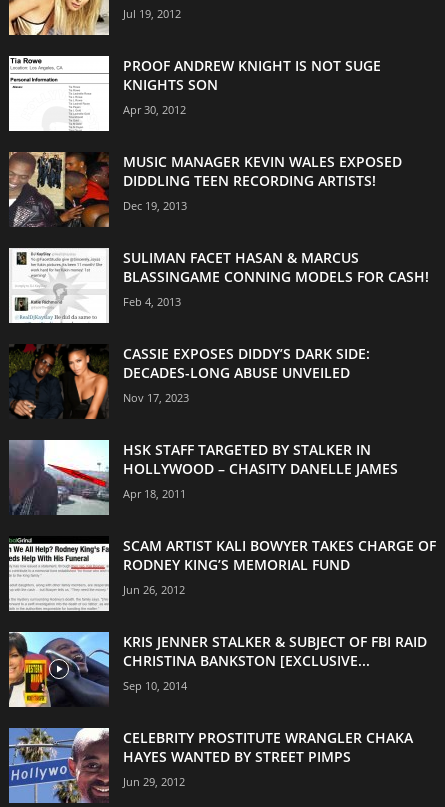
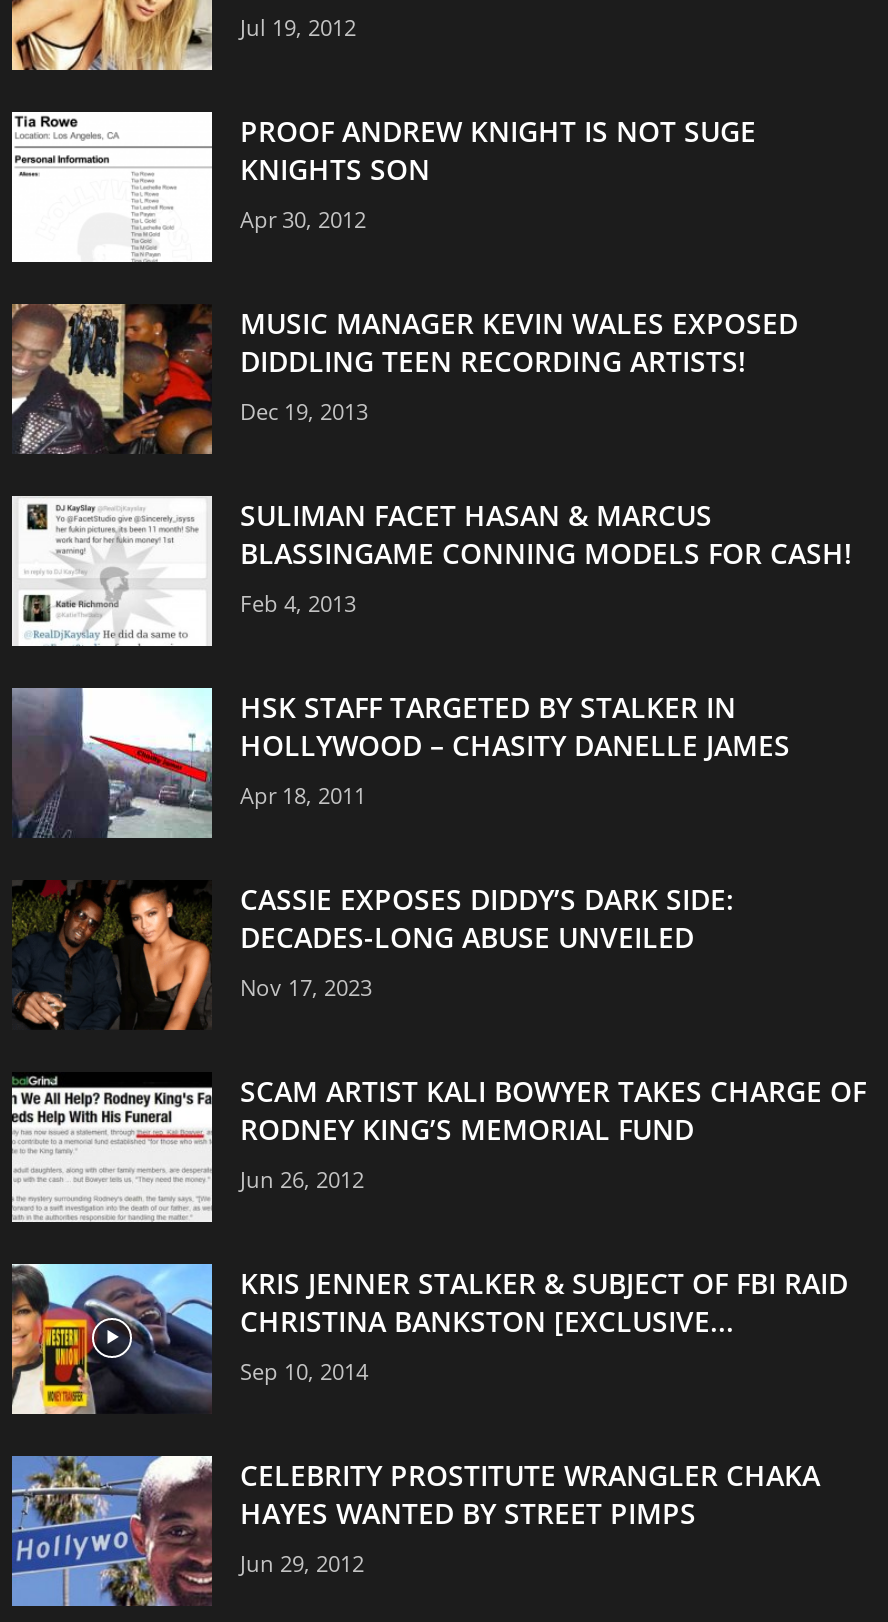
moved down: [image] | CASSIE EXPOSES DIDDY’S DARK SIDE: | DECADES-LONG ABUSE UNVEILED | Nov 17, 2023

moved up: [image] | HSK STAFF TARGETED BY STALKER IN | HOLLYWOOD – CHASITY DANELLE JAMES | Apr 18, 2011
